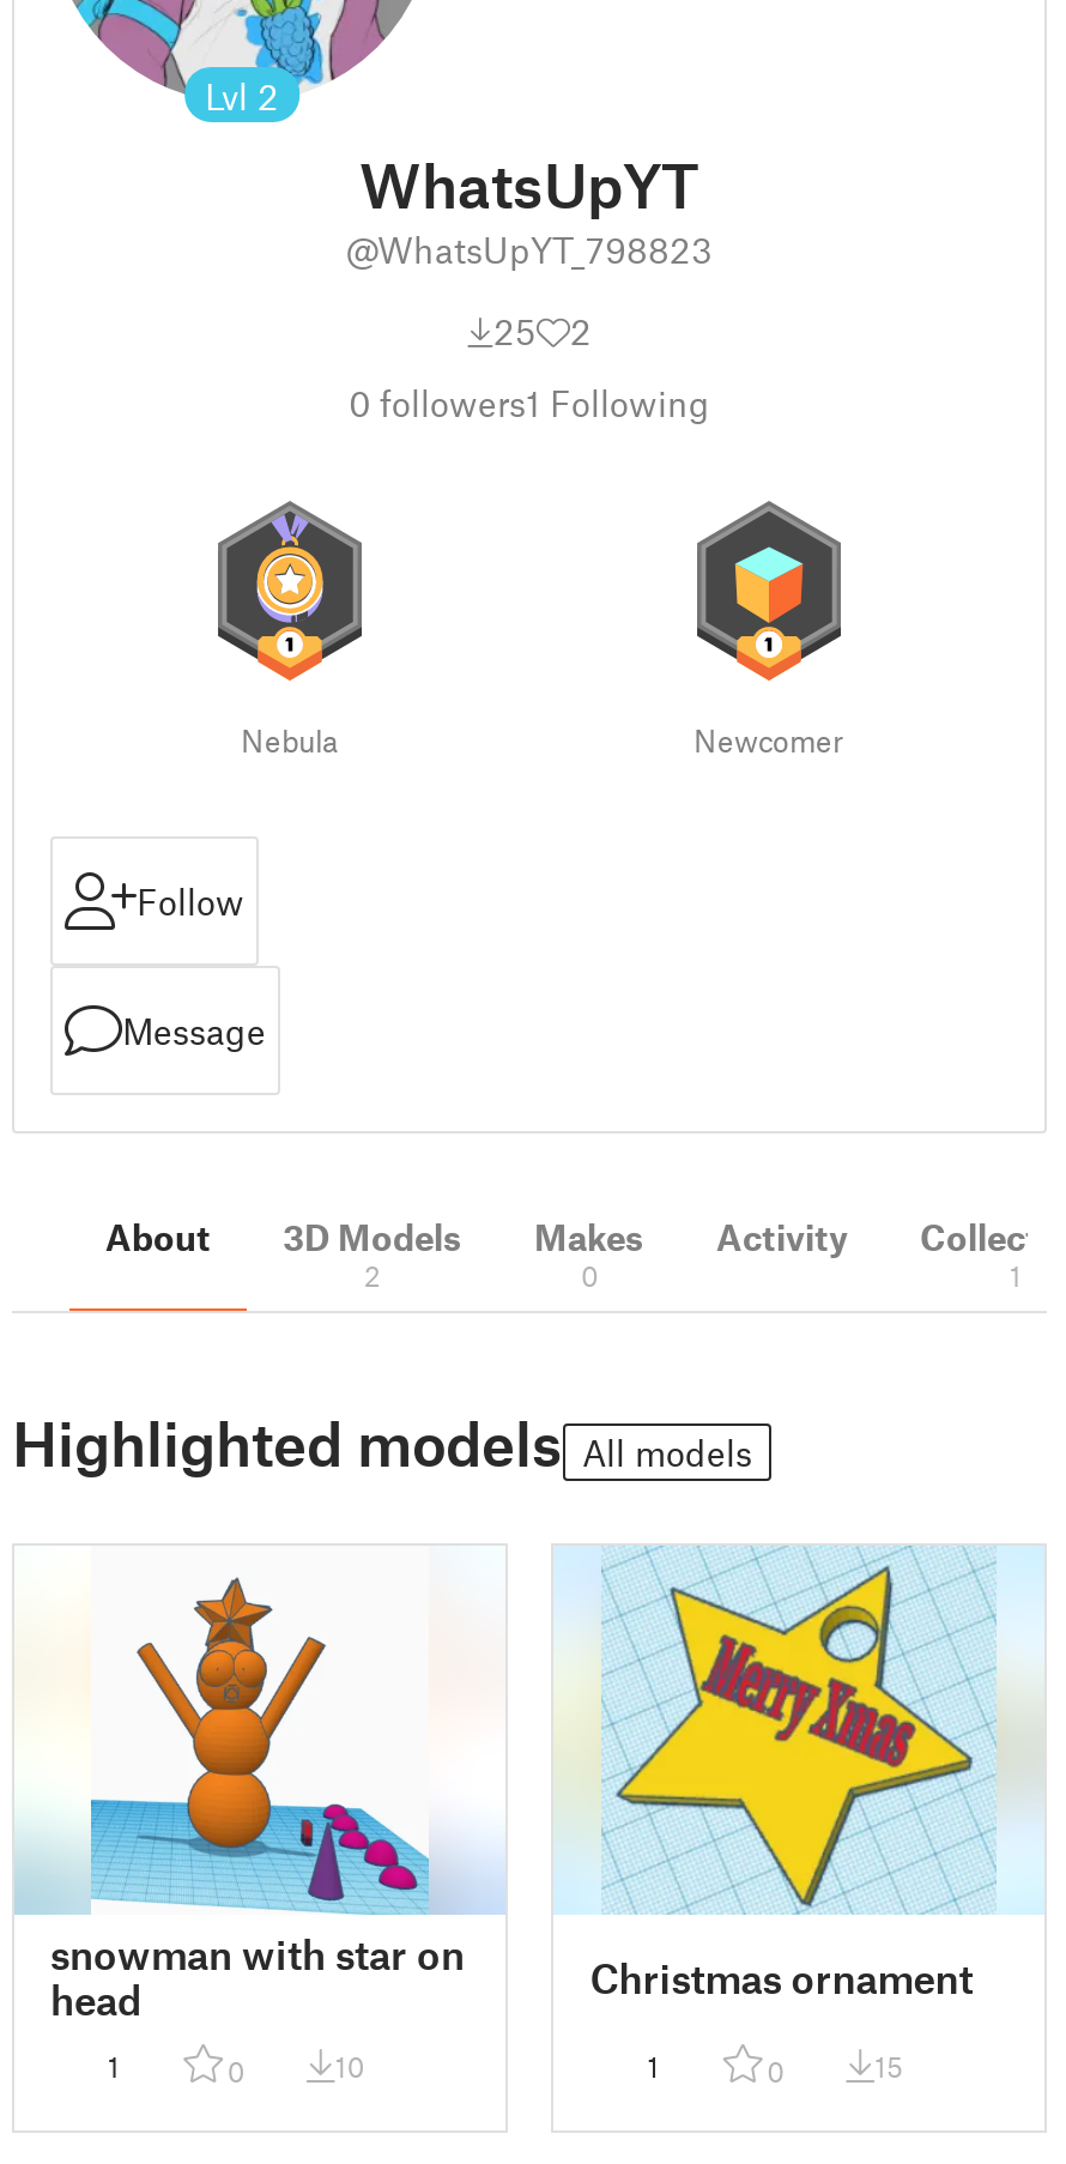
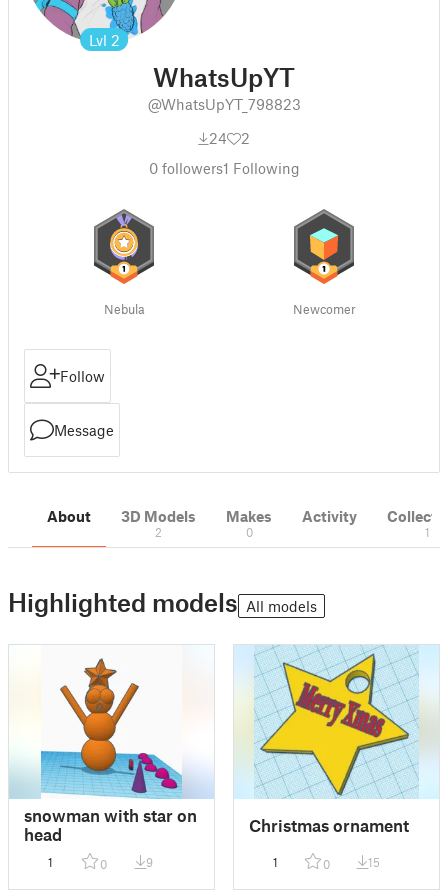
- 25 2
+ 24 2

- 10
+ 9
